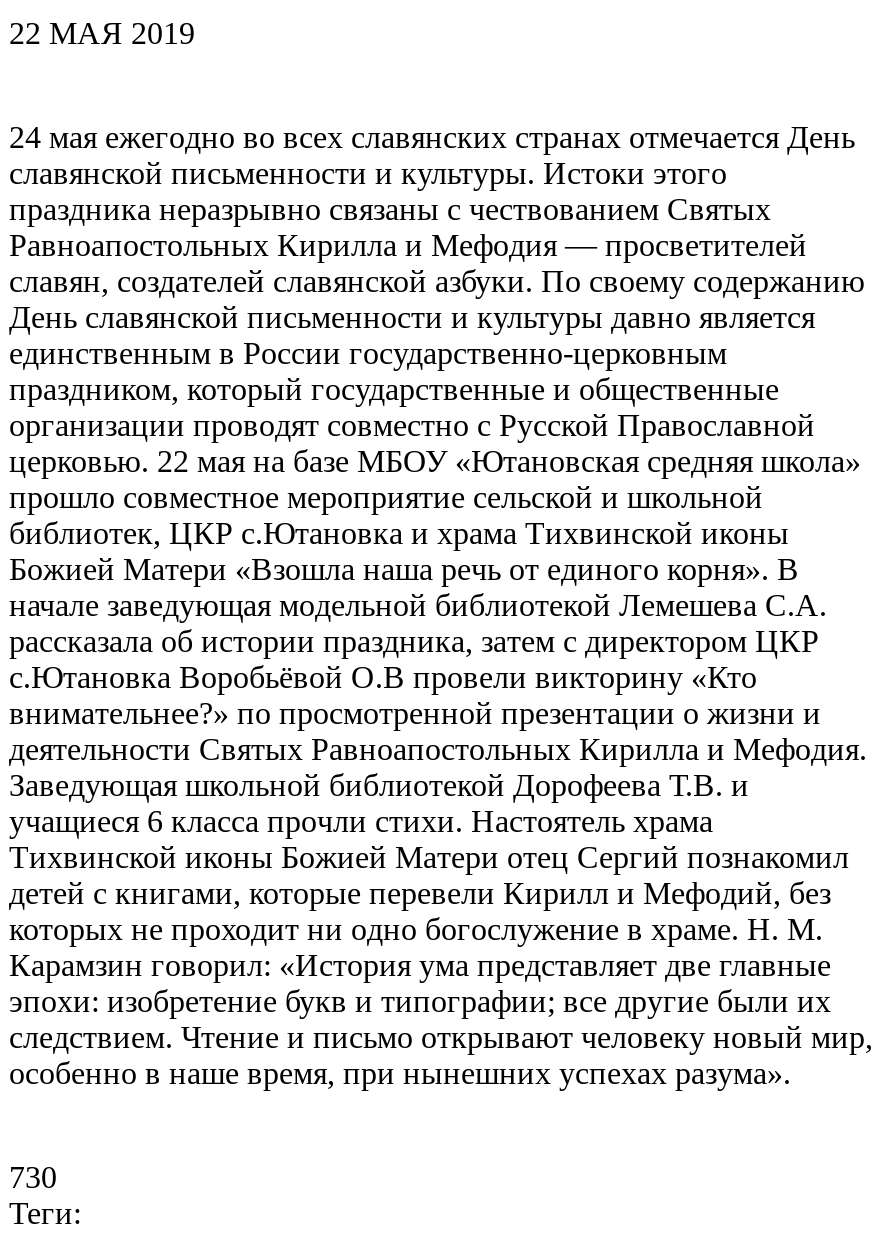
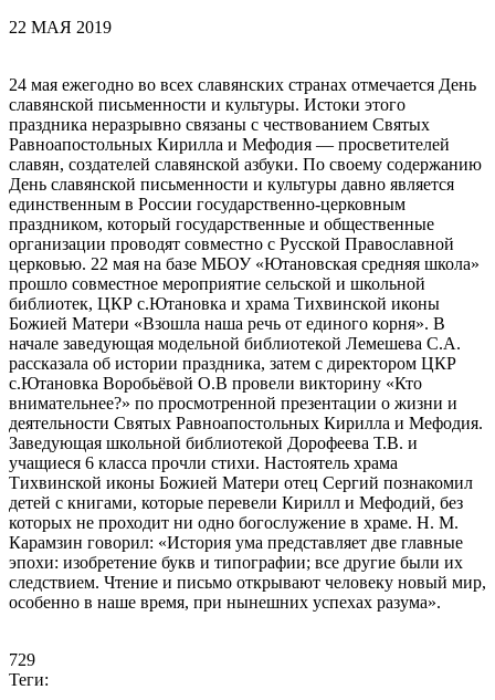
- 730
+ 729
